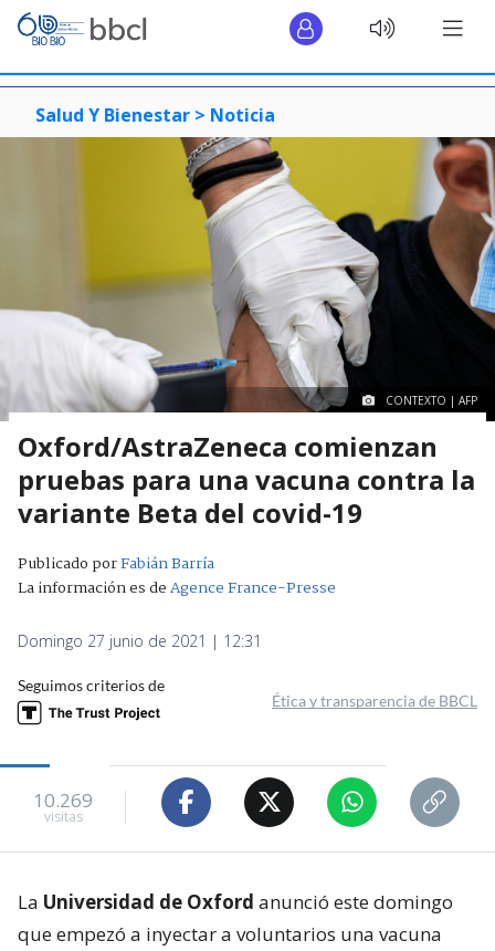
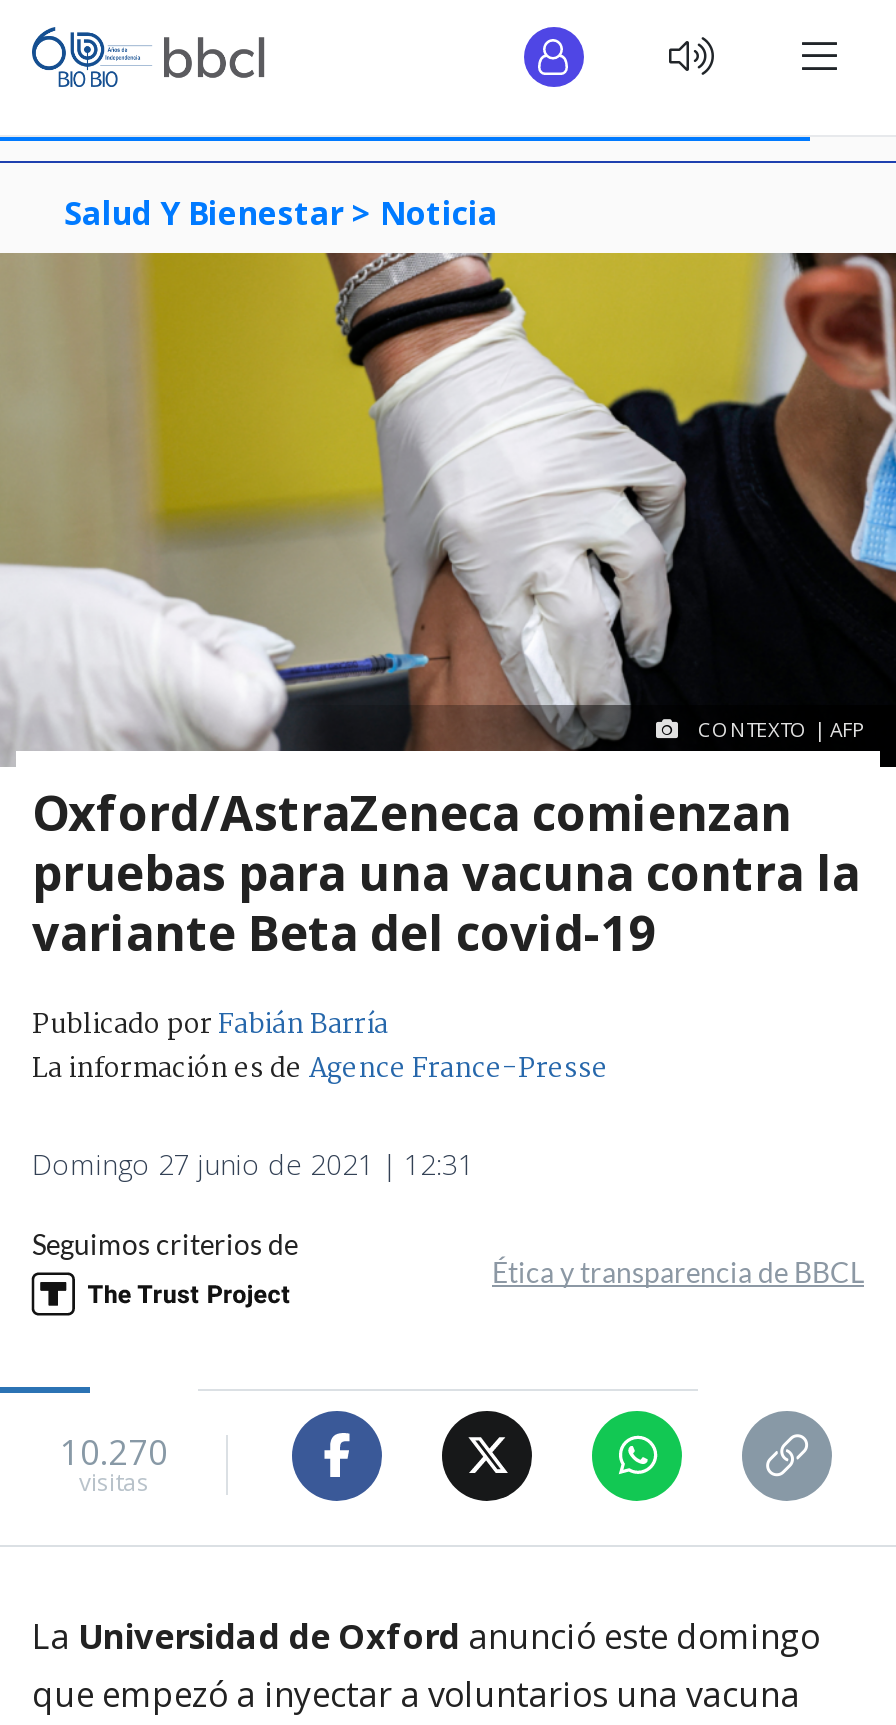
- 10.269
+ 10.270
